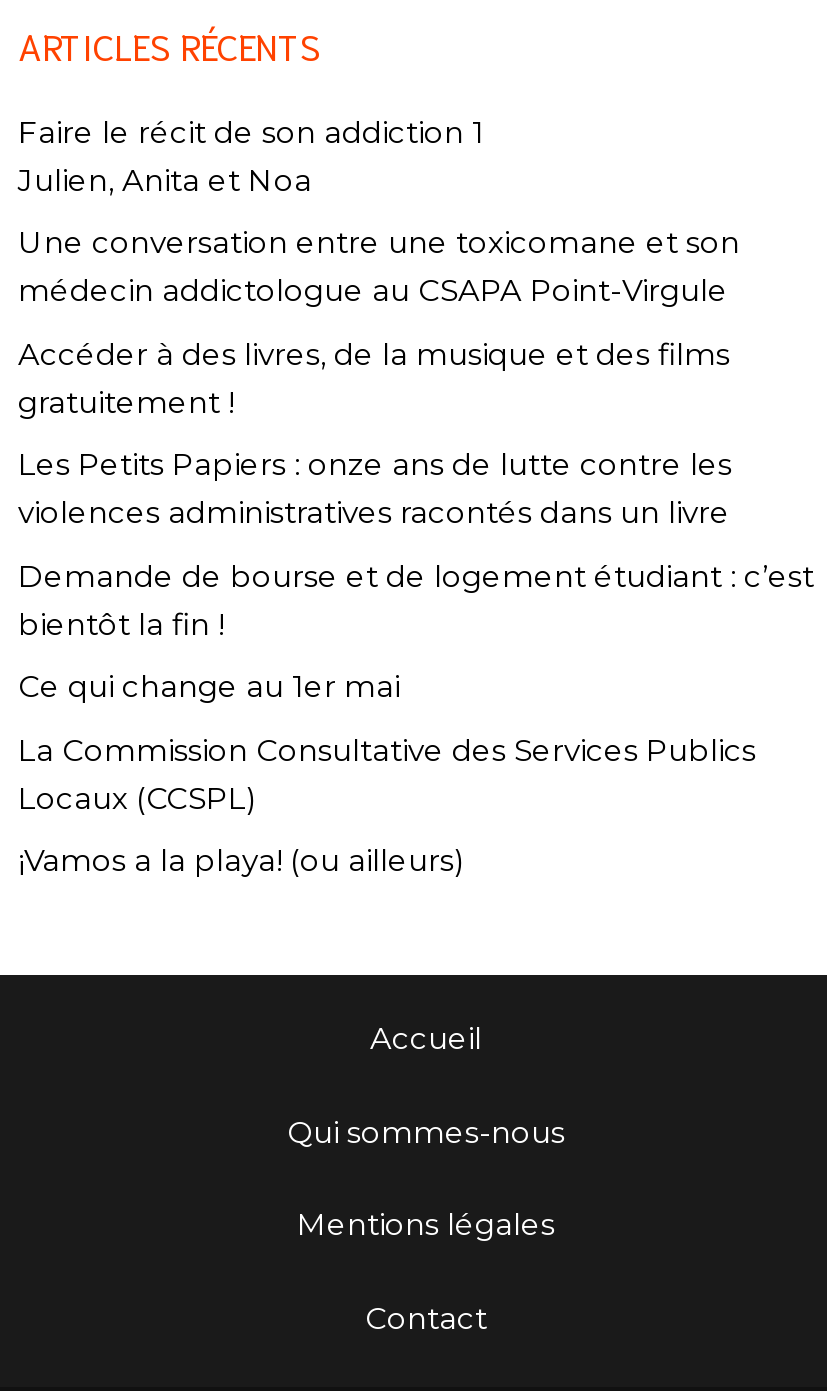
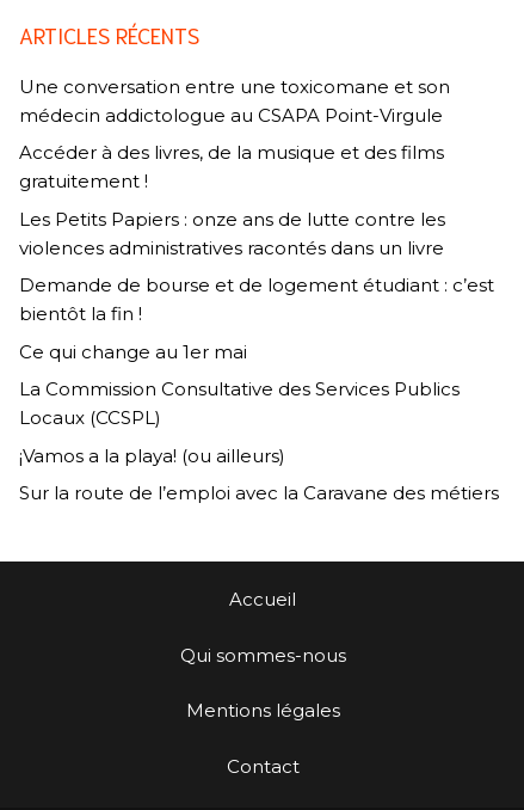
- Faire le récit de son addiction 1
- Julien, Anita et Noa

moved up: Une conversation entre une toxicomane et son | médecin addictologue au CSAPA Point-Virgule | Accéder à des livres, de la musique et des films | ... | Locaux (CCSPL) | ¡Vamos a la playa! (ou ailleurs)

+ Sur la route de l’emploi avec la Caravane des métiers
